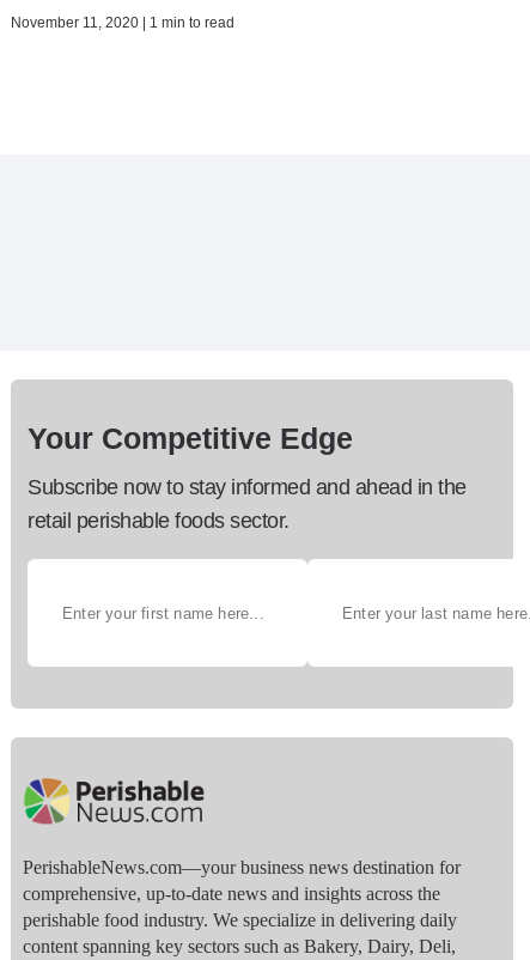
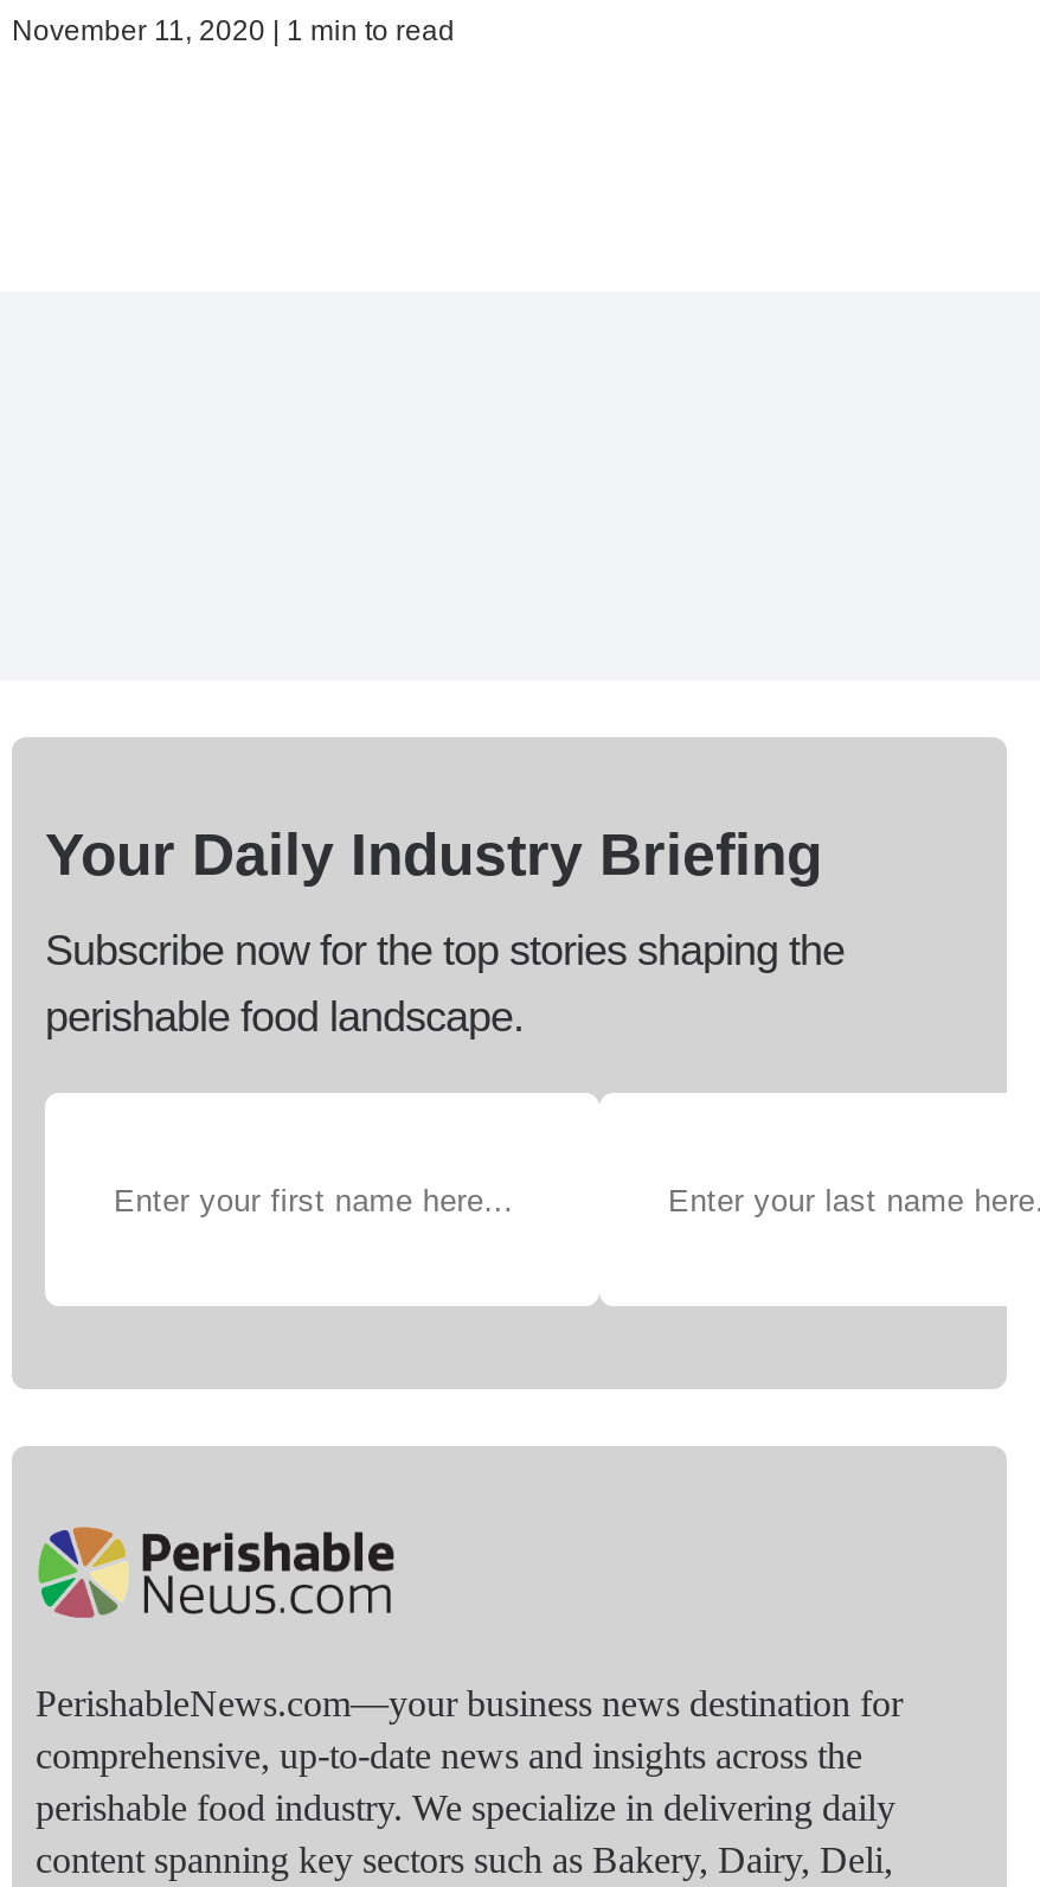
- Your Competitive Edge
+ Your Daily Industry Briefing

- Subscribe now to stay informed and ahead in the
- retail perishable foods sector.
+ Subscribe now for the top stories shaping the
+ perishable food landscape.
